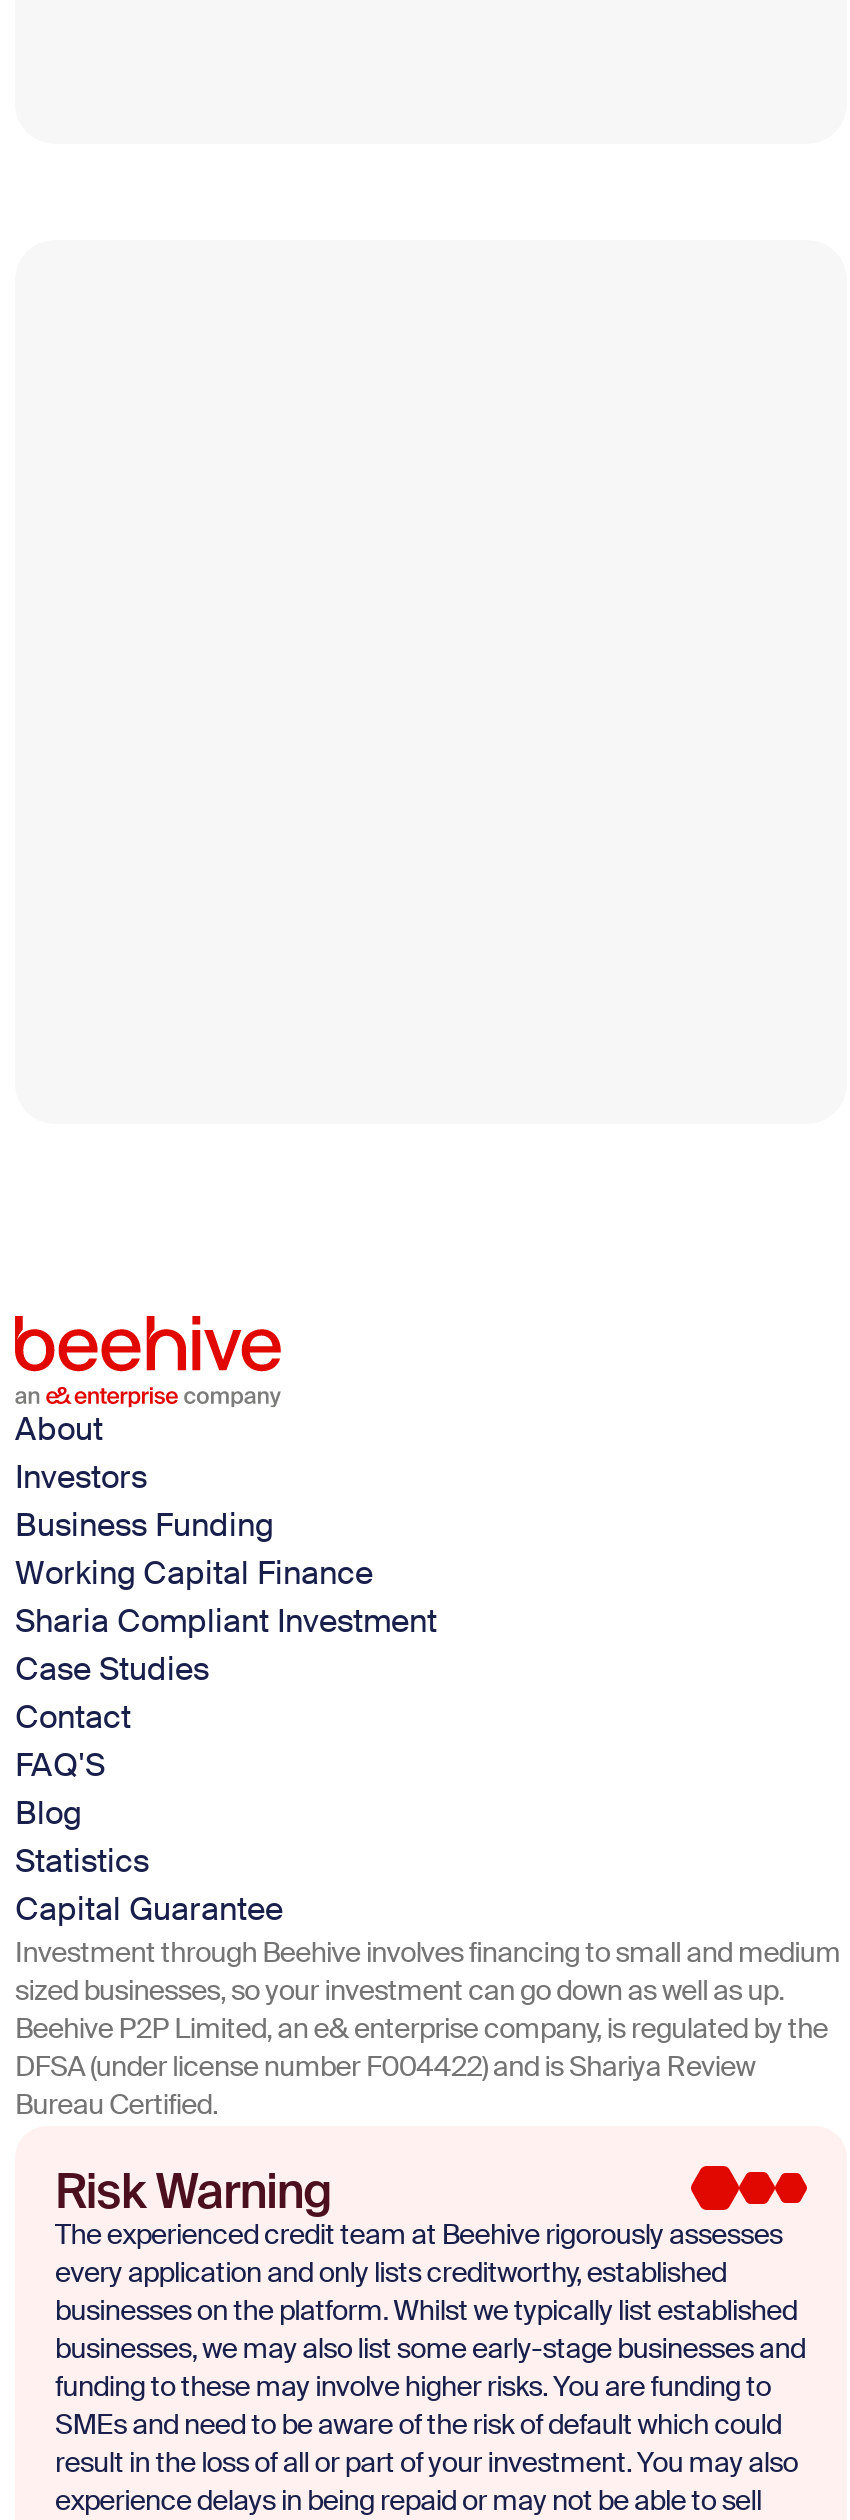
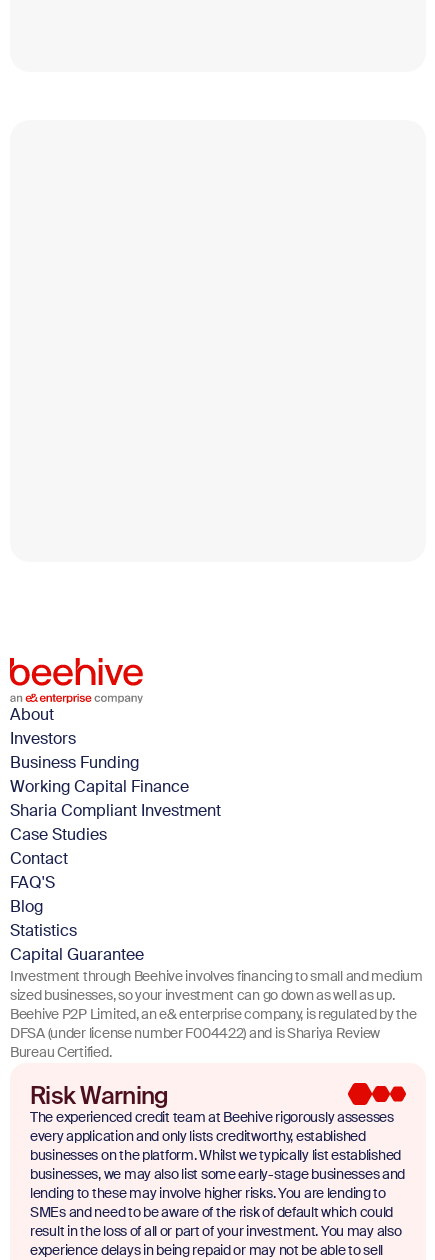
- funding to these may involve higher risks. You are funding to
+ lending to these may involve higher risks. You are lending to
